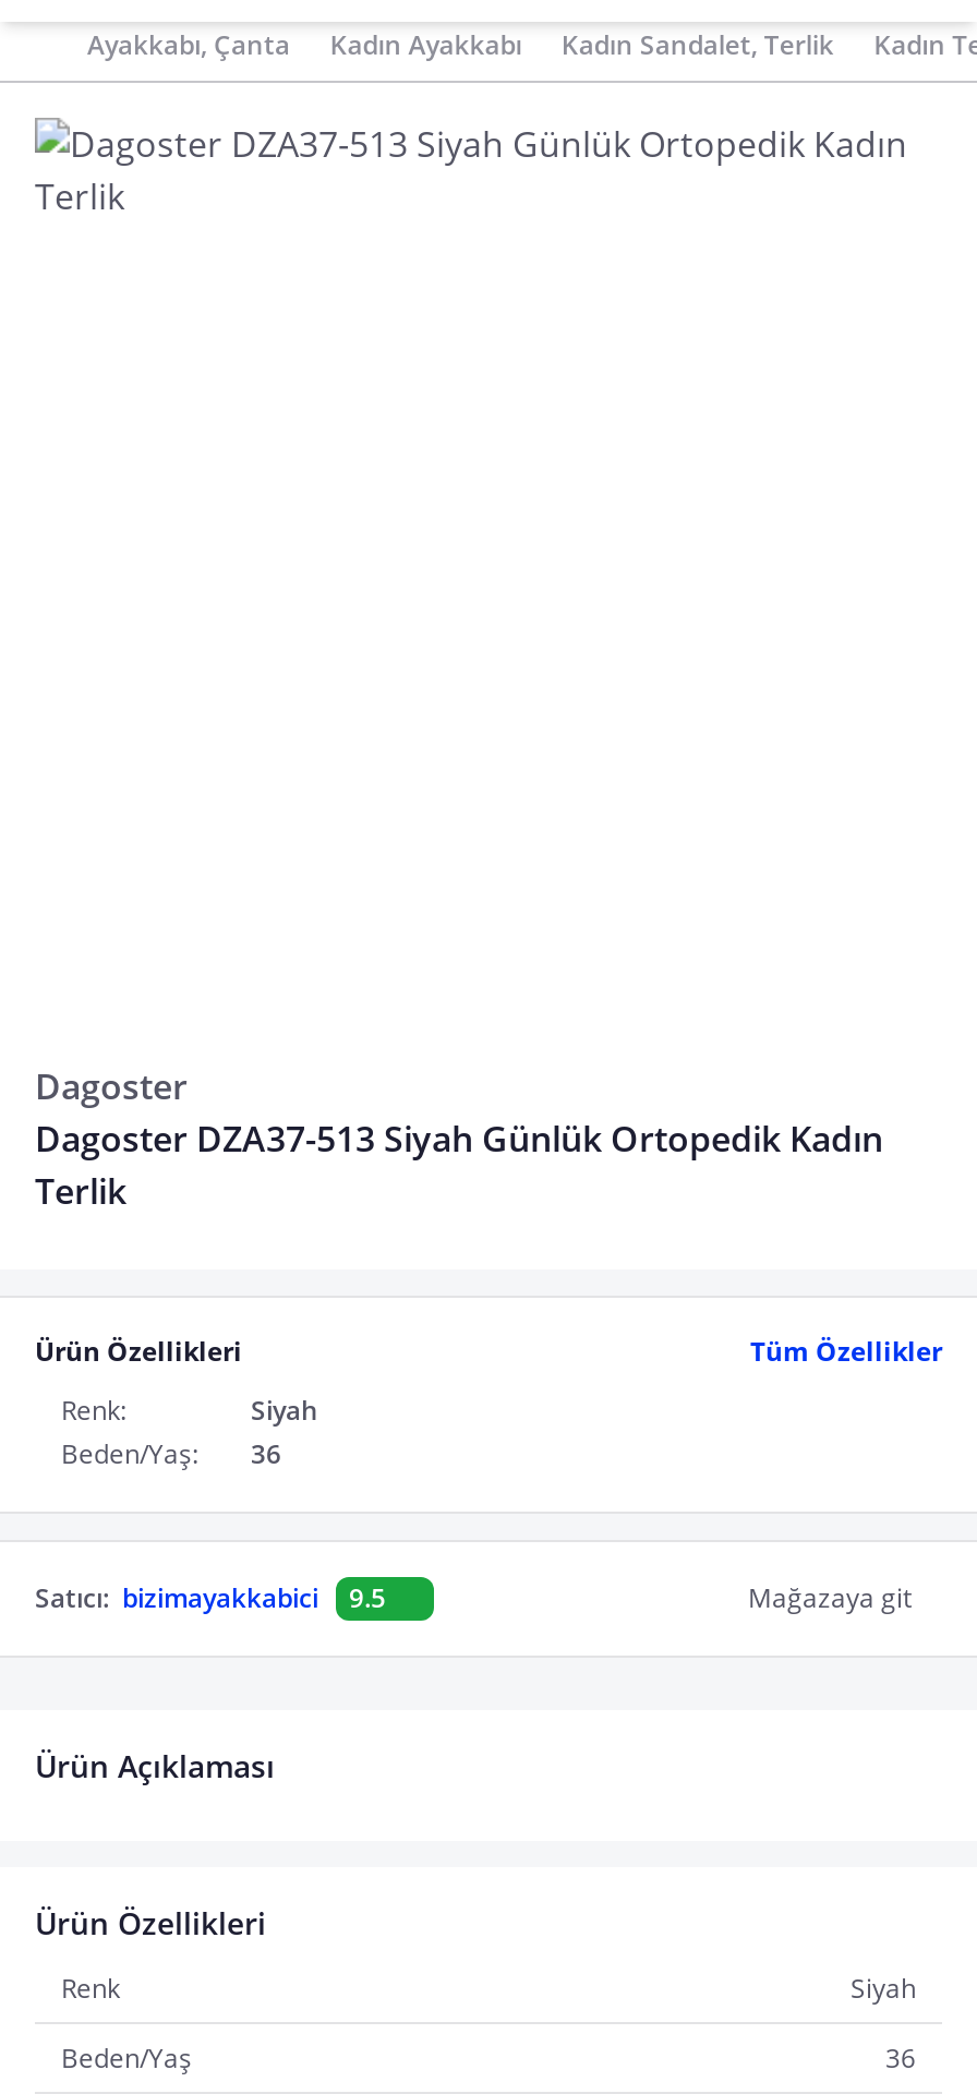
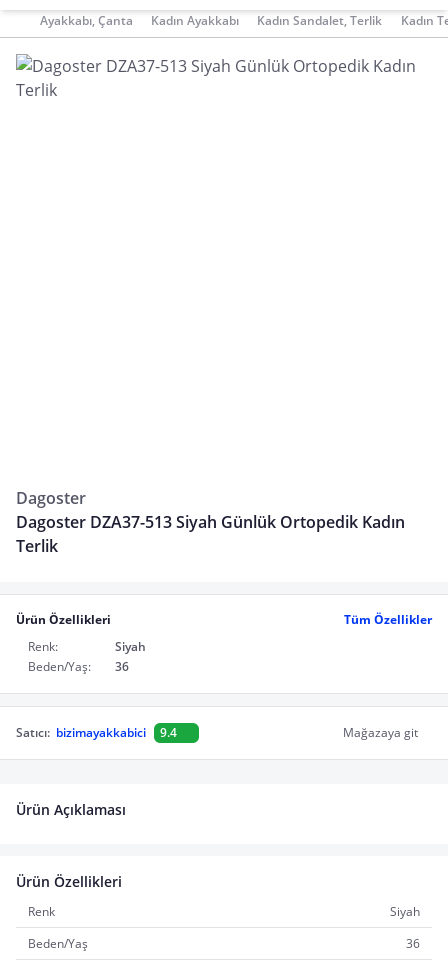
- Satıcı: bizimayakkabici 9.5
+ Satıcı: bizimayakkabici 9.4
